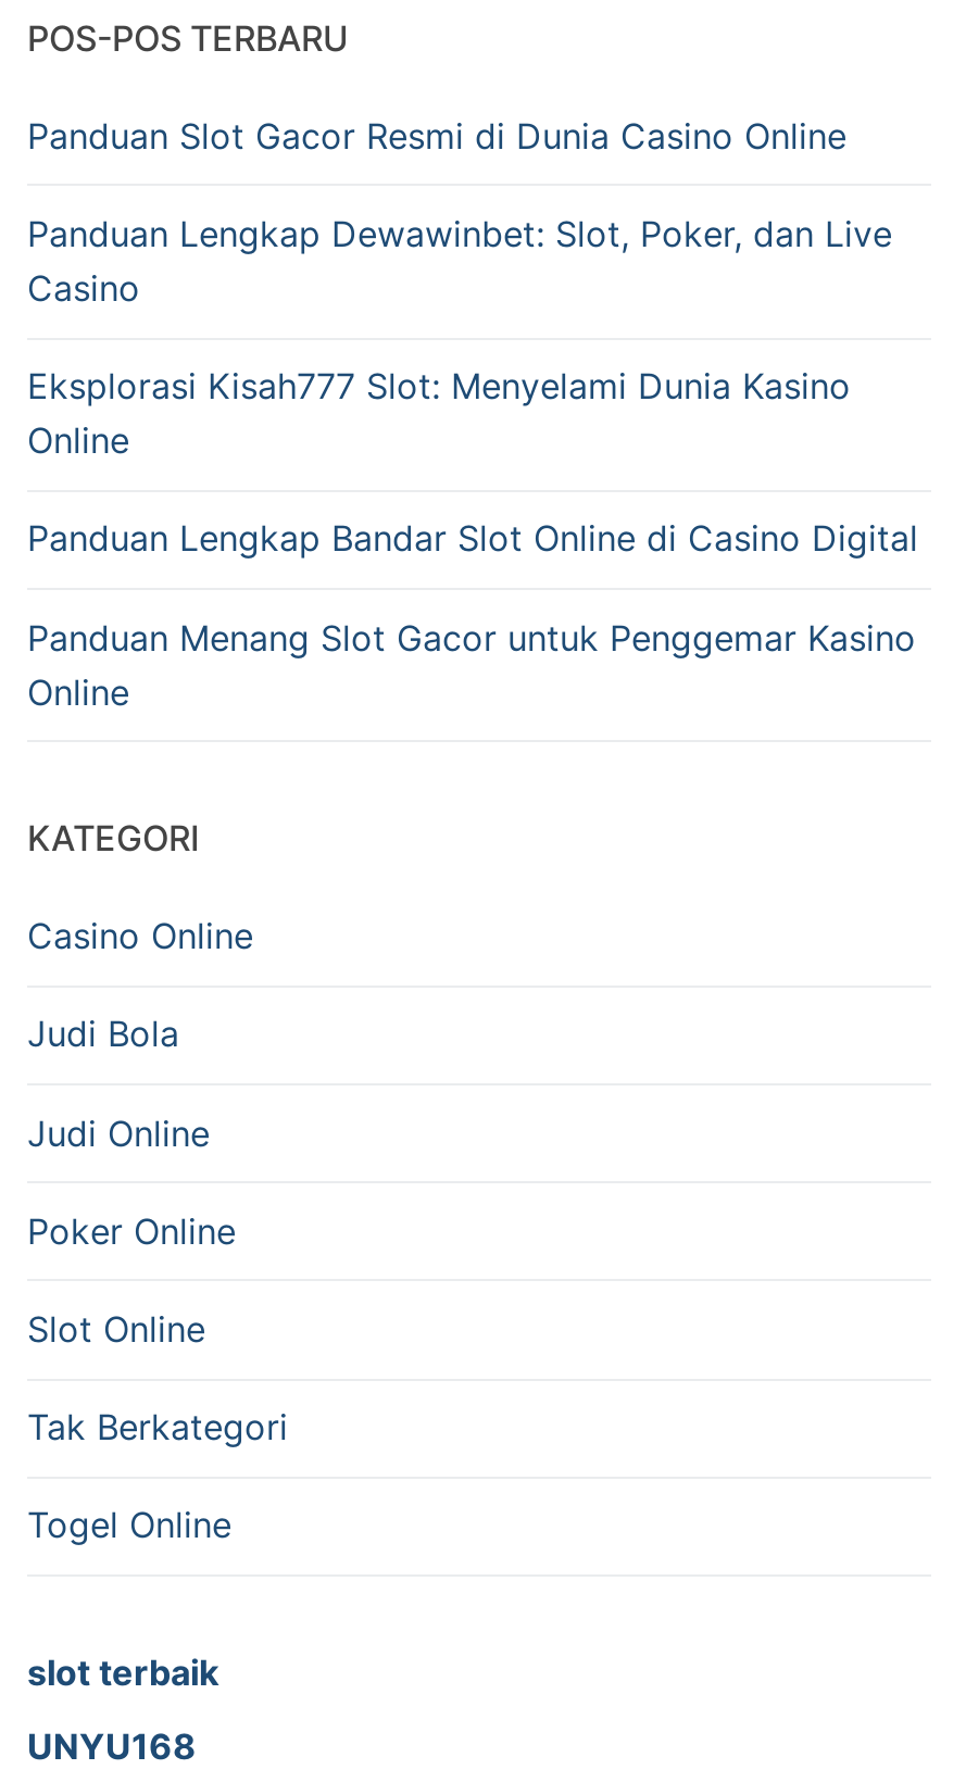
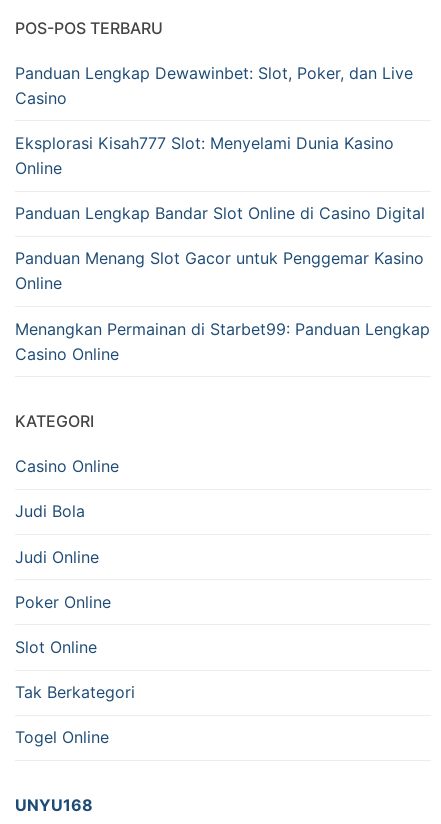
- Panduan Slot Gacor Resmi di Dunia Casino Online

moved up: Panduan Lengkap Dewawinbet: Slot, Poker, dan Live | Casino | Eksplorasi Kisah777 Slot: Menyelami Dunia Kasino | Online | Panduan Lengkap Bandar Slot Online di Casino Digital | Panduan Menang Slot Gacor untuk Penggemar Kasino | Online

+ Menangkan Permainan di Starbet99: Panduan Lengkap
+ Casino Online

moved down: KATEGORI | Casino Online | Judi Bola | Judi Online | Poker Online | Slot Online | Tak Berkategori | Togel Online

- slot terbaik
